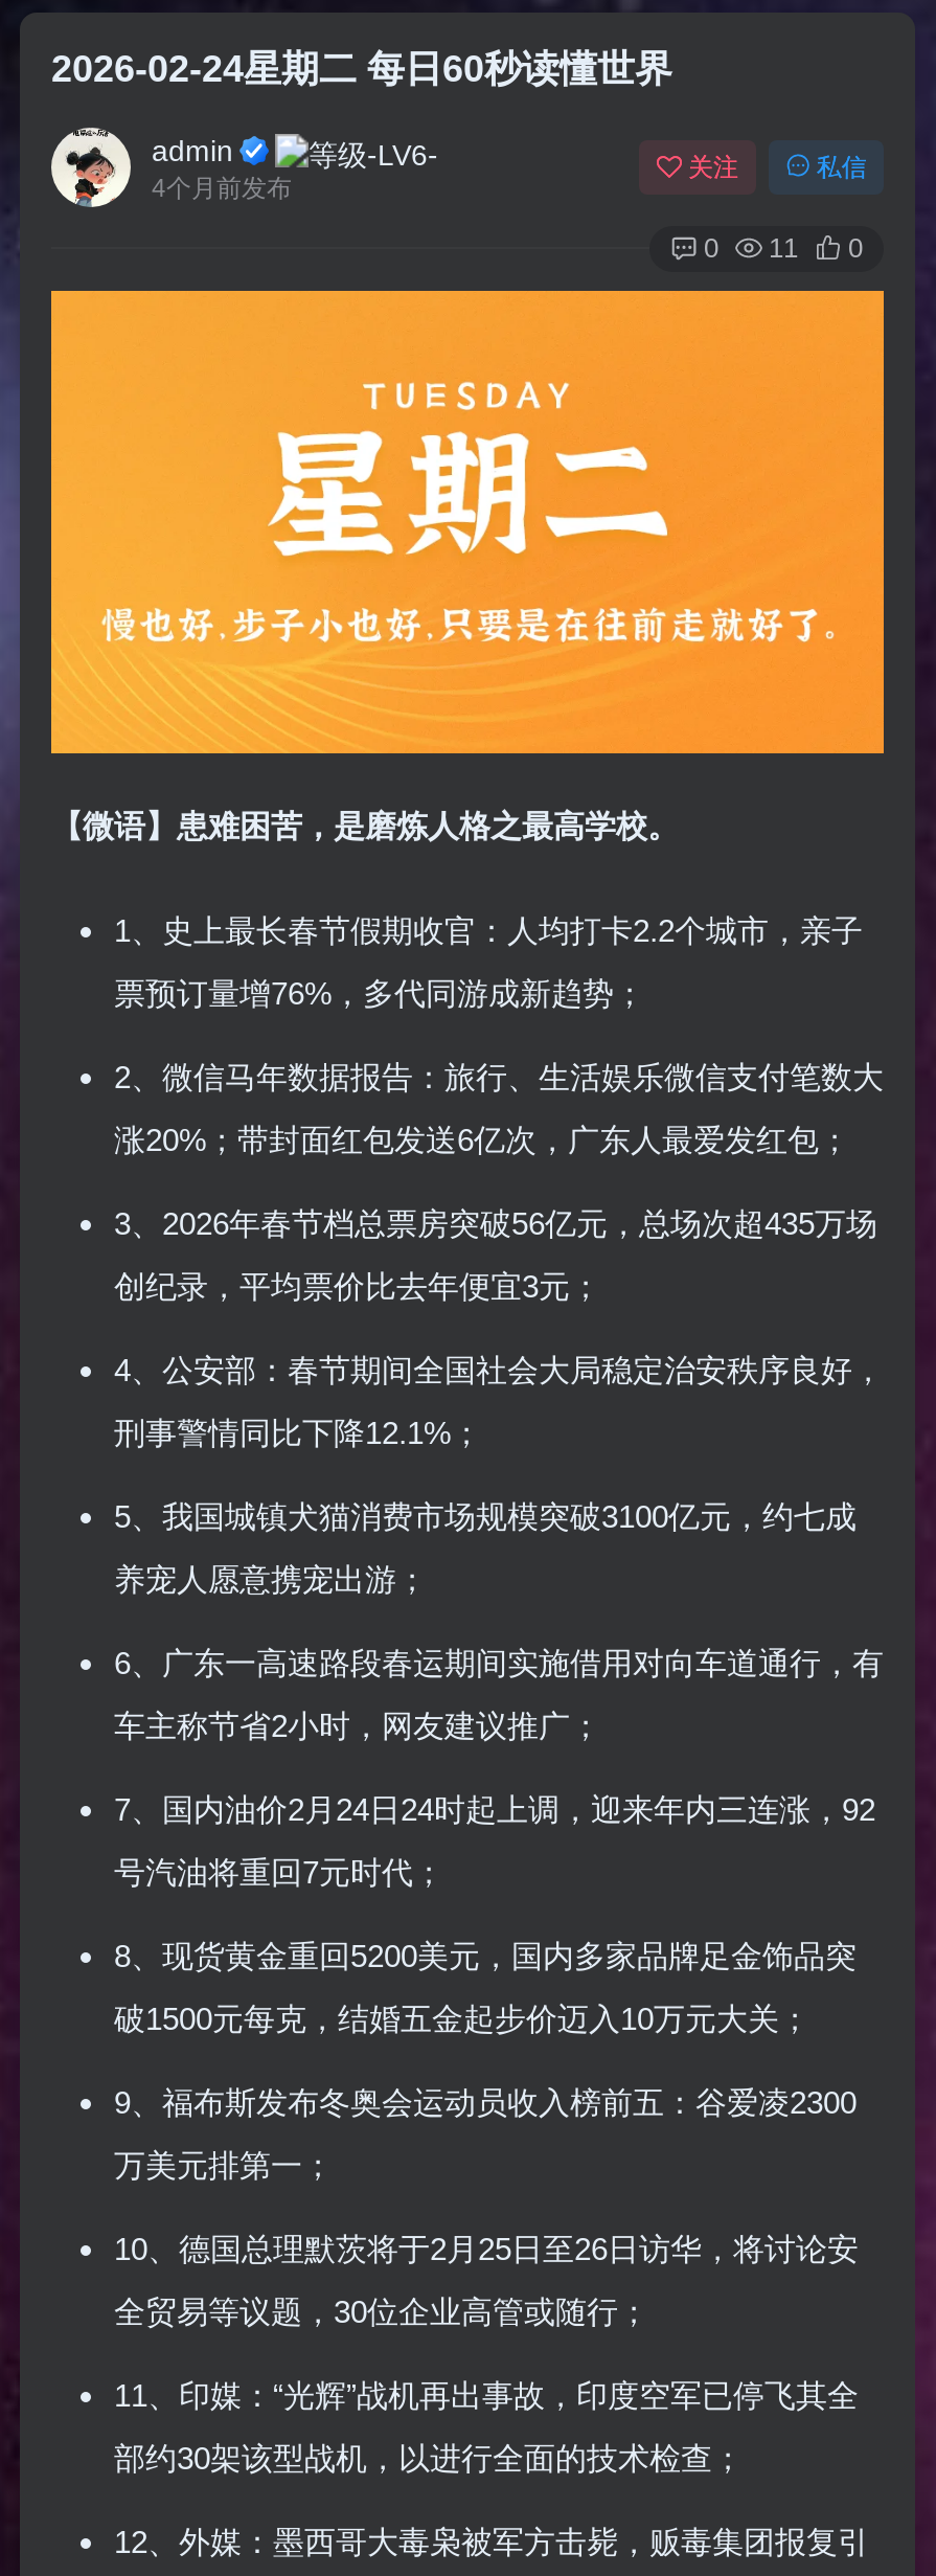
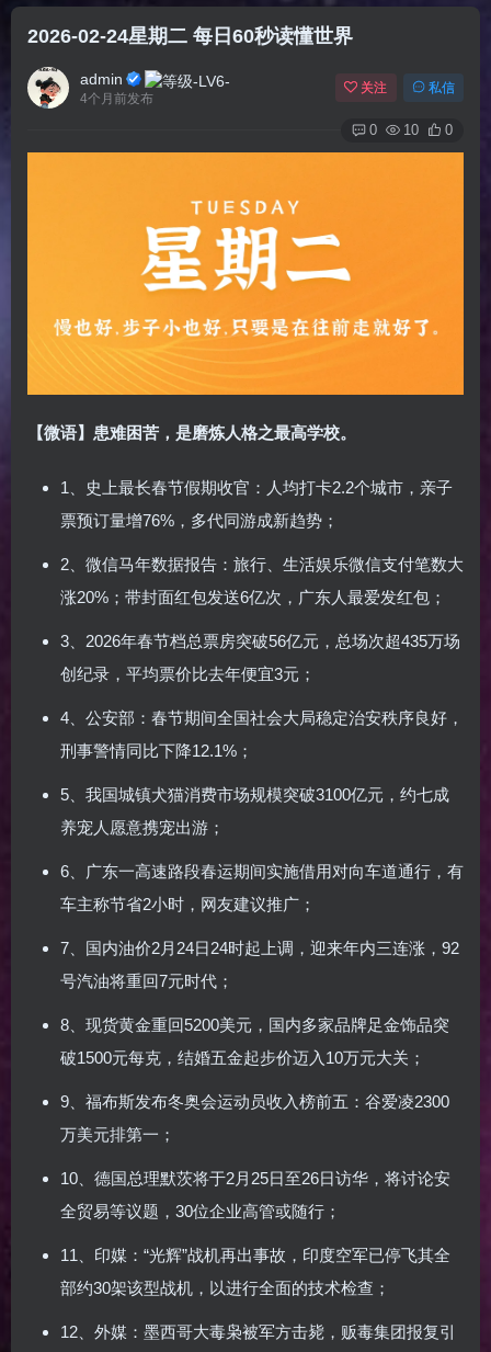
- 0 11 0
+ 0 10 0
